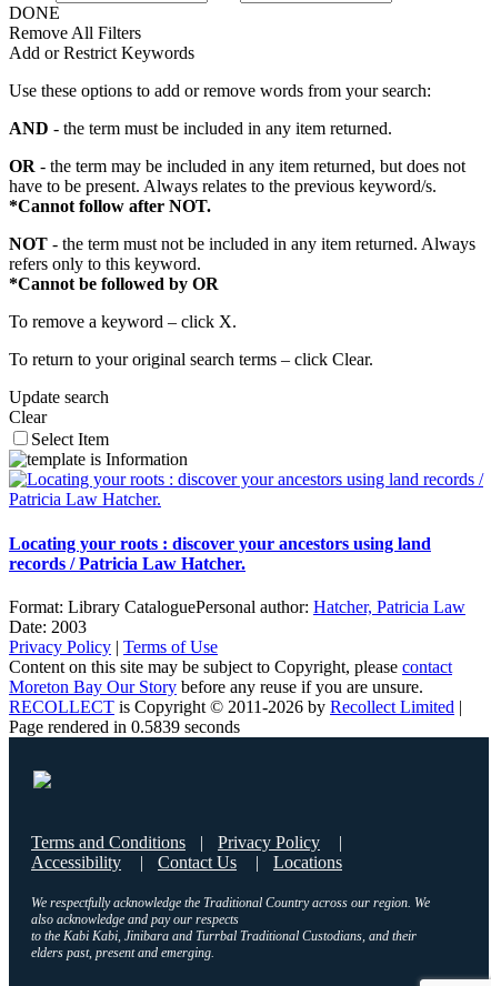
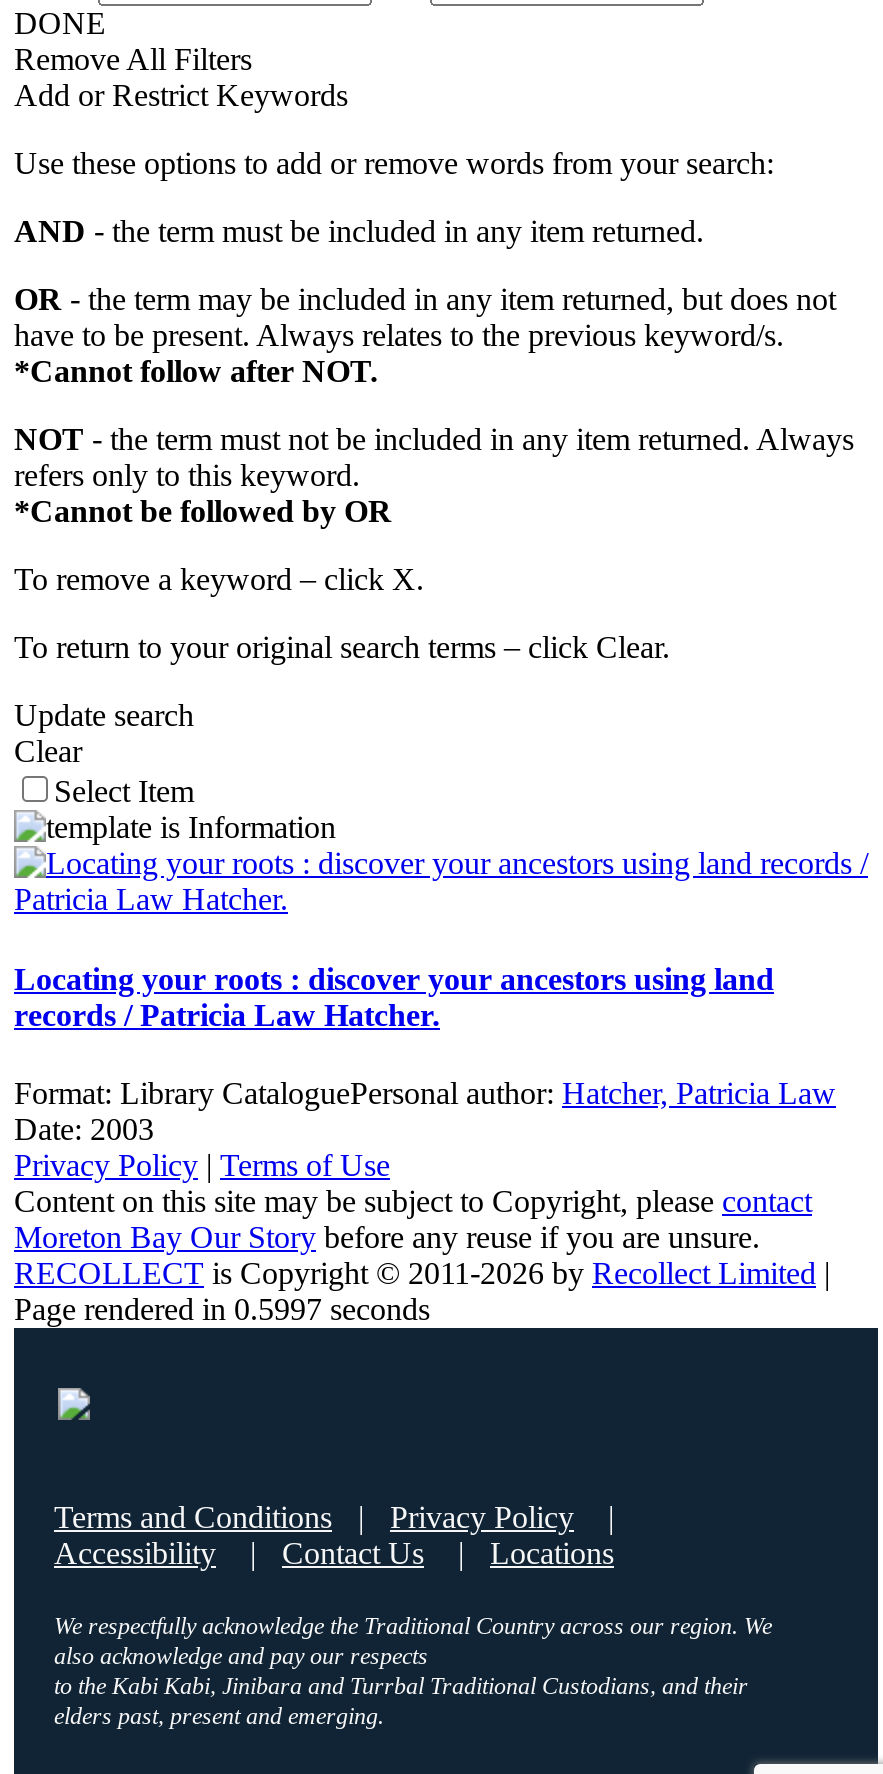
- Page rendered in 0.5839 seconds
+ Page rendered in 0.5997 seconds
